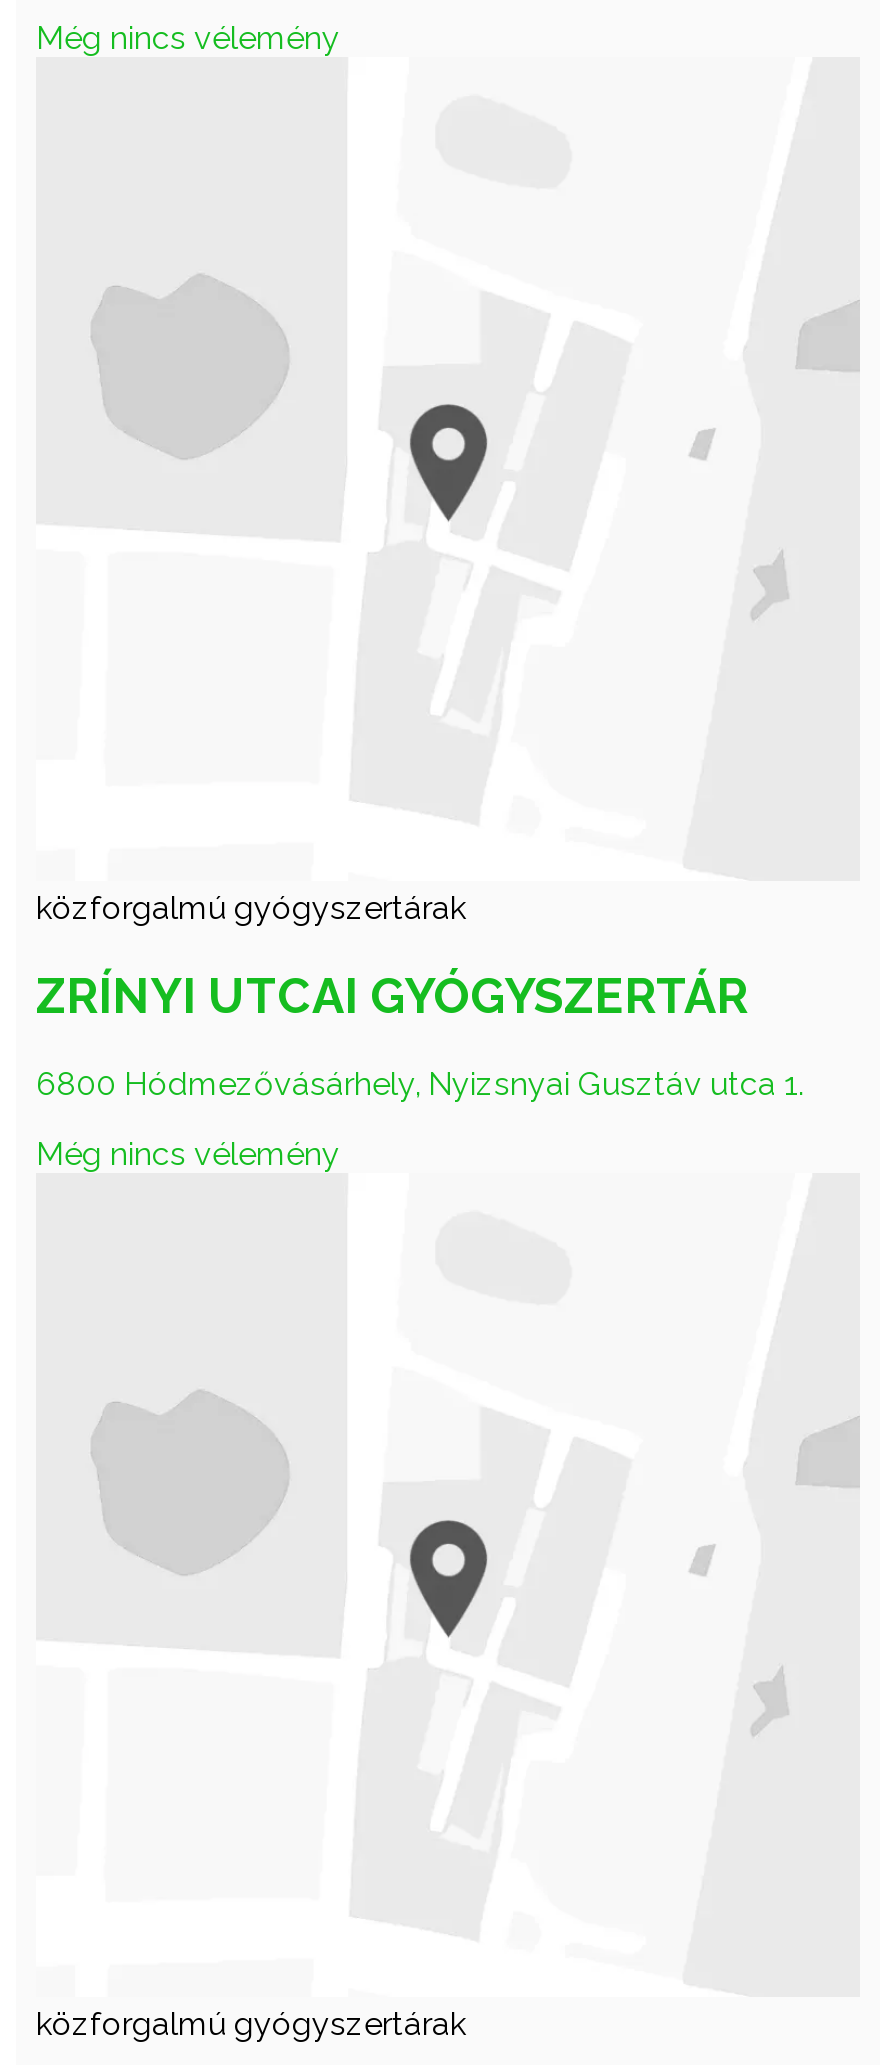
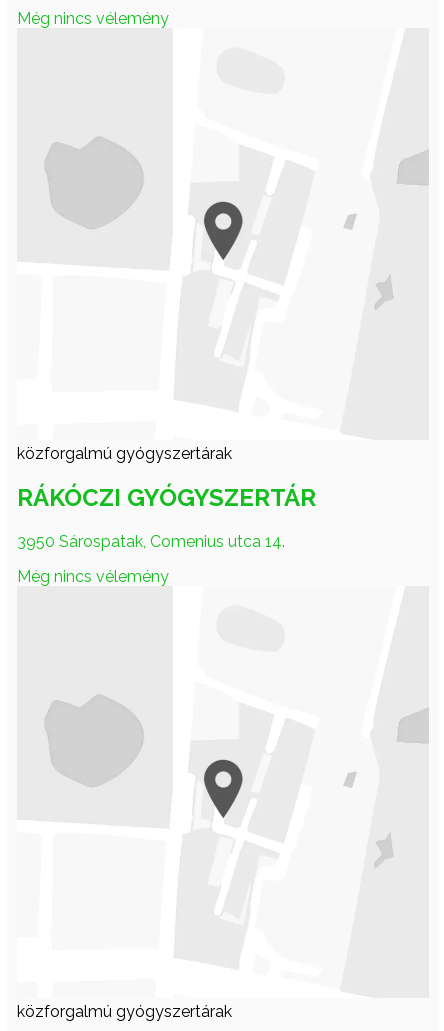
- ZRÍNYI UTCAI GYÓGYSZERTÁR
+ RÁKÓCZI GYÓGYSZERTÁR

- 6800 Hódmezővásárhely, Nyizsnyai Gusztáv utca 1.
+ 3950 Sárospatak, Comenius utca 14.
